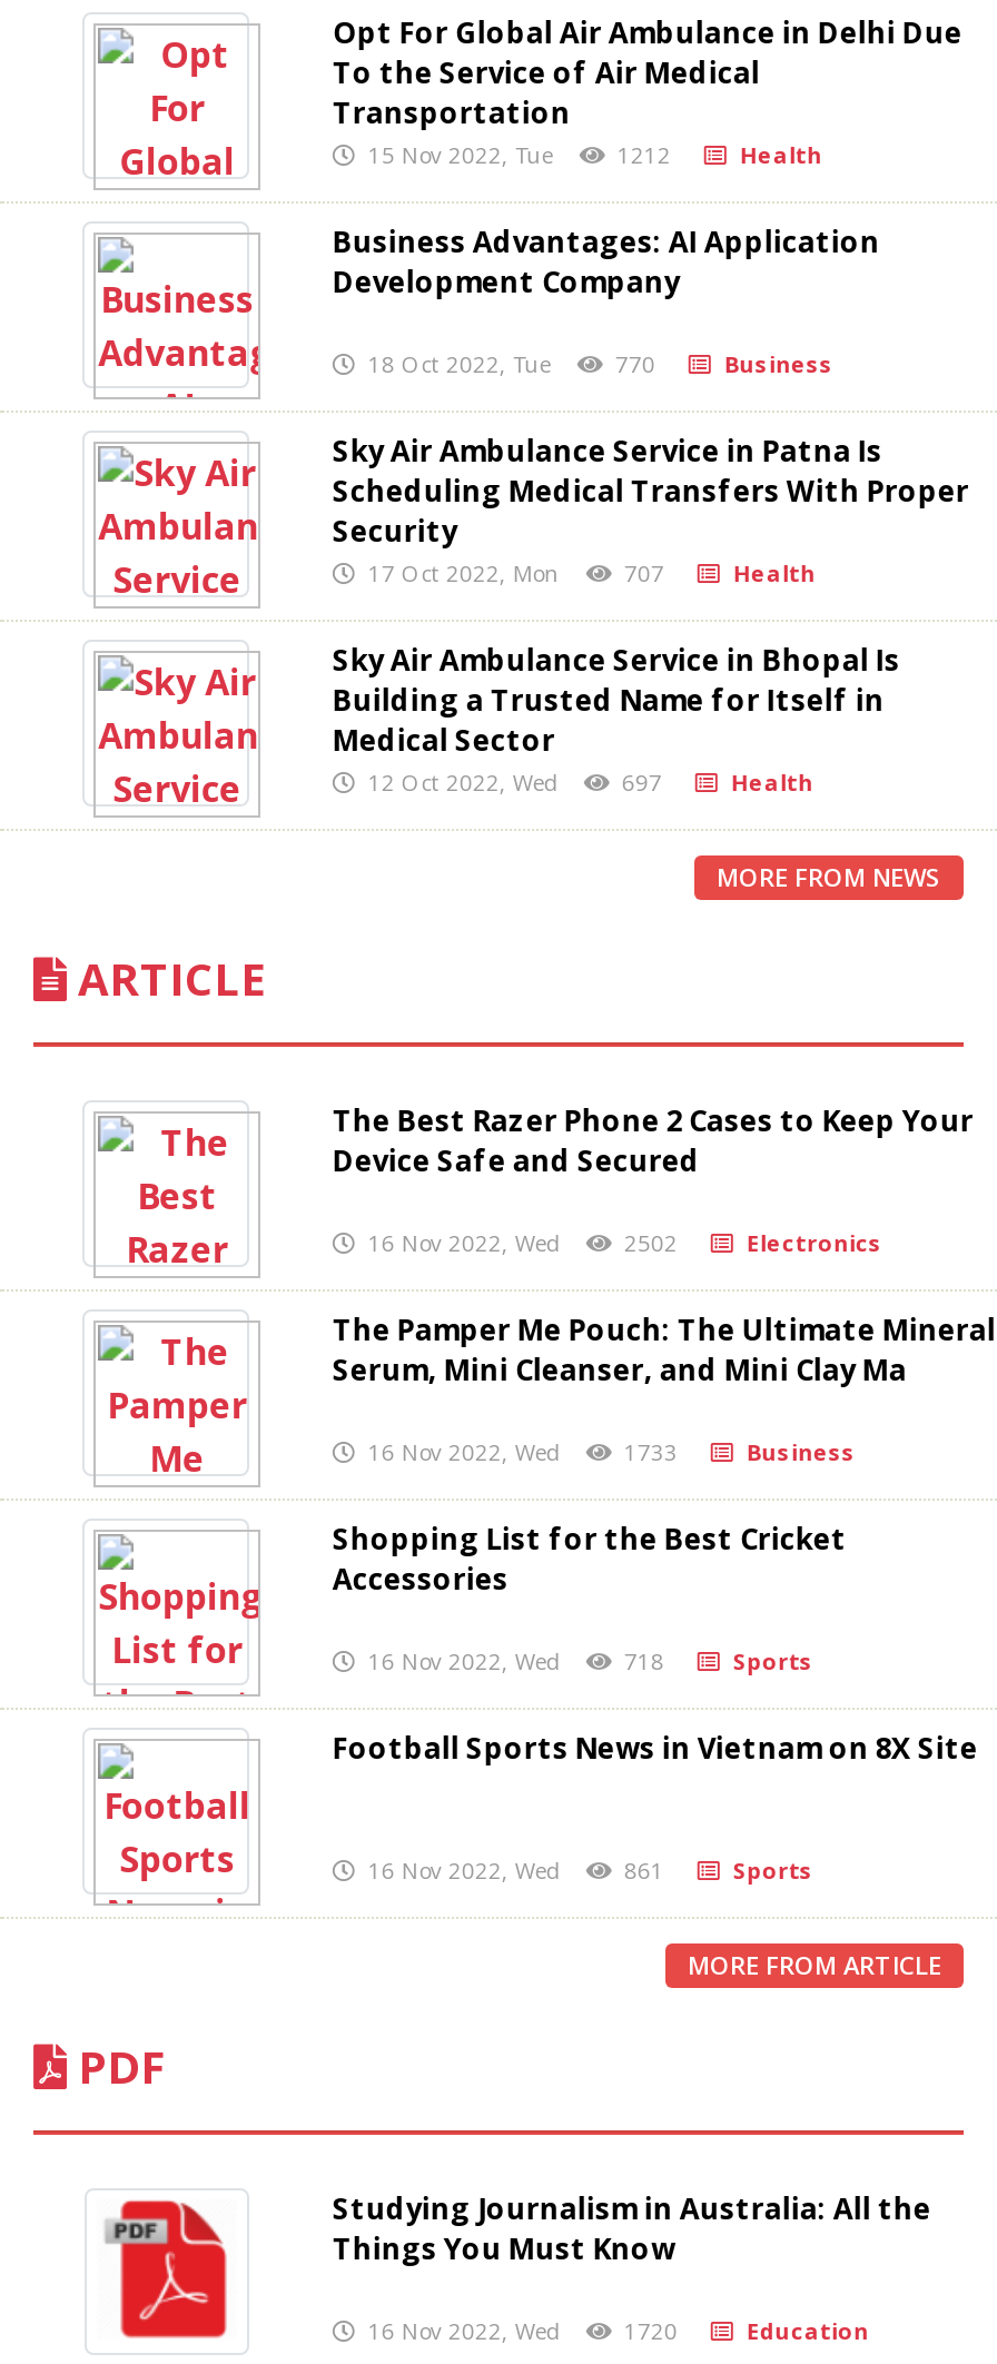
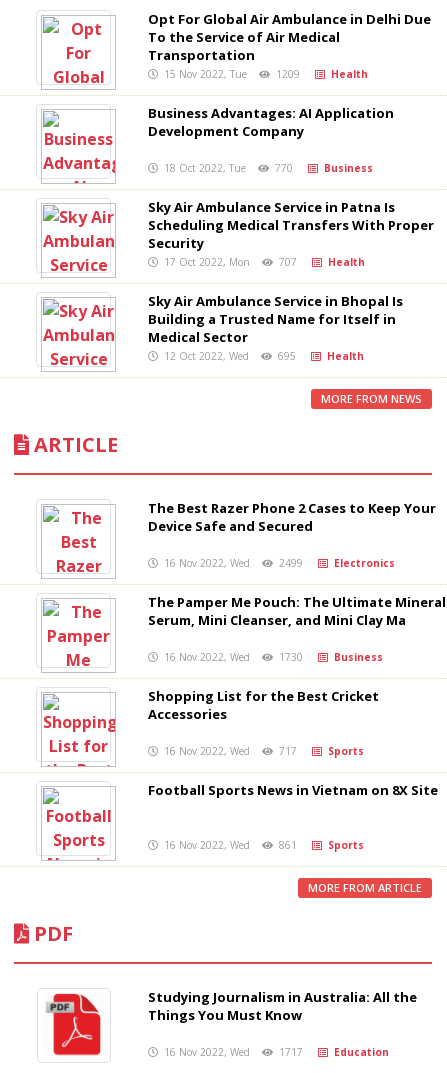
- 15 Nov 2022, Tue 1212 Health
+ 15 Nov 2022, Tue 1209 Health

- 12 Oct 2022, Wed 697 Health
+ 12 Oct 2022, Wed 695 Health

- 16 Nov 2022, Wed 2502 Electronics
+ 16 Nov 2022, Wed 2499 Electronics

- 16 Nov 2022, Wed 1733 Business
+ 16 Nov 2022, Wed 1730 Business

- 16 Nov 2022, Wed 718 Sports
+ 16 Nov 2022, Wed 717 Sports

- 16 Nov 2022, Wed 1720 Education
+ 16 Nov 2022, Wed 1717 Education
